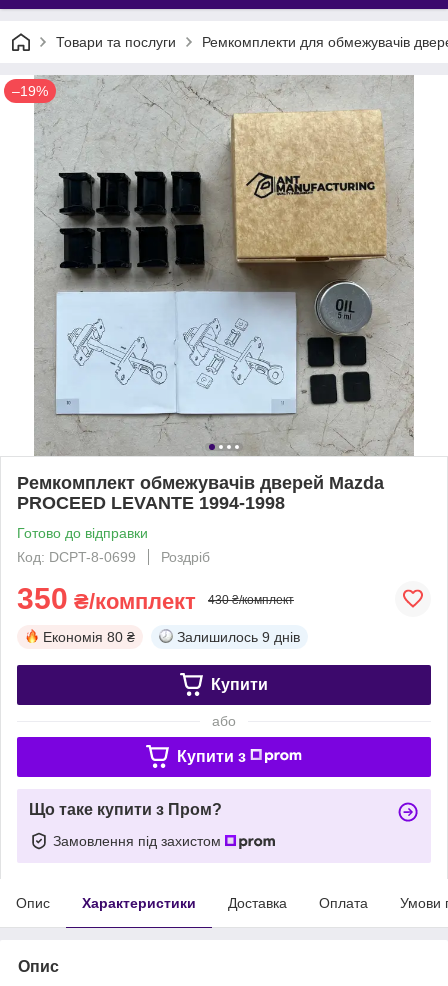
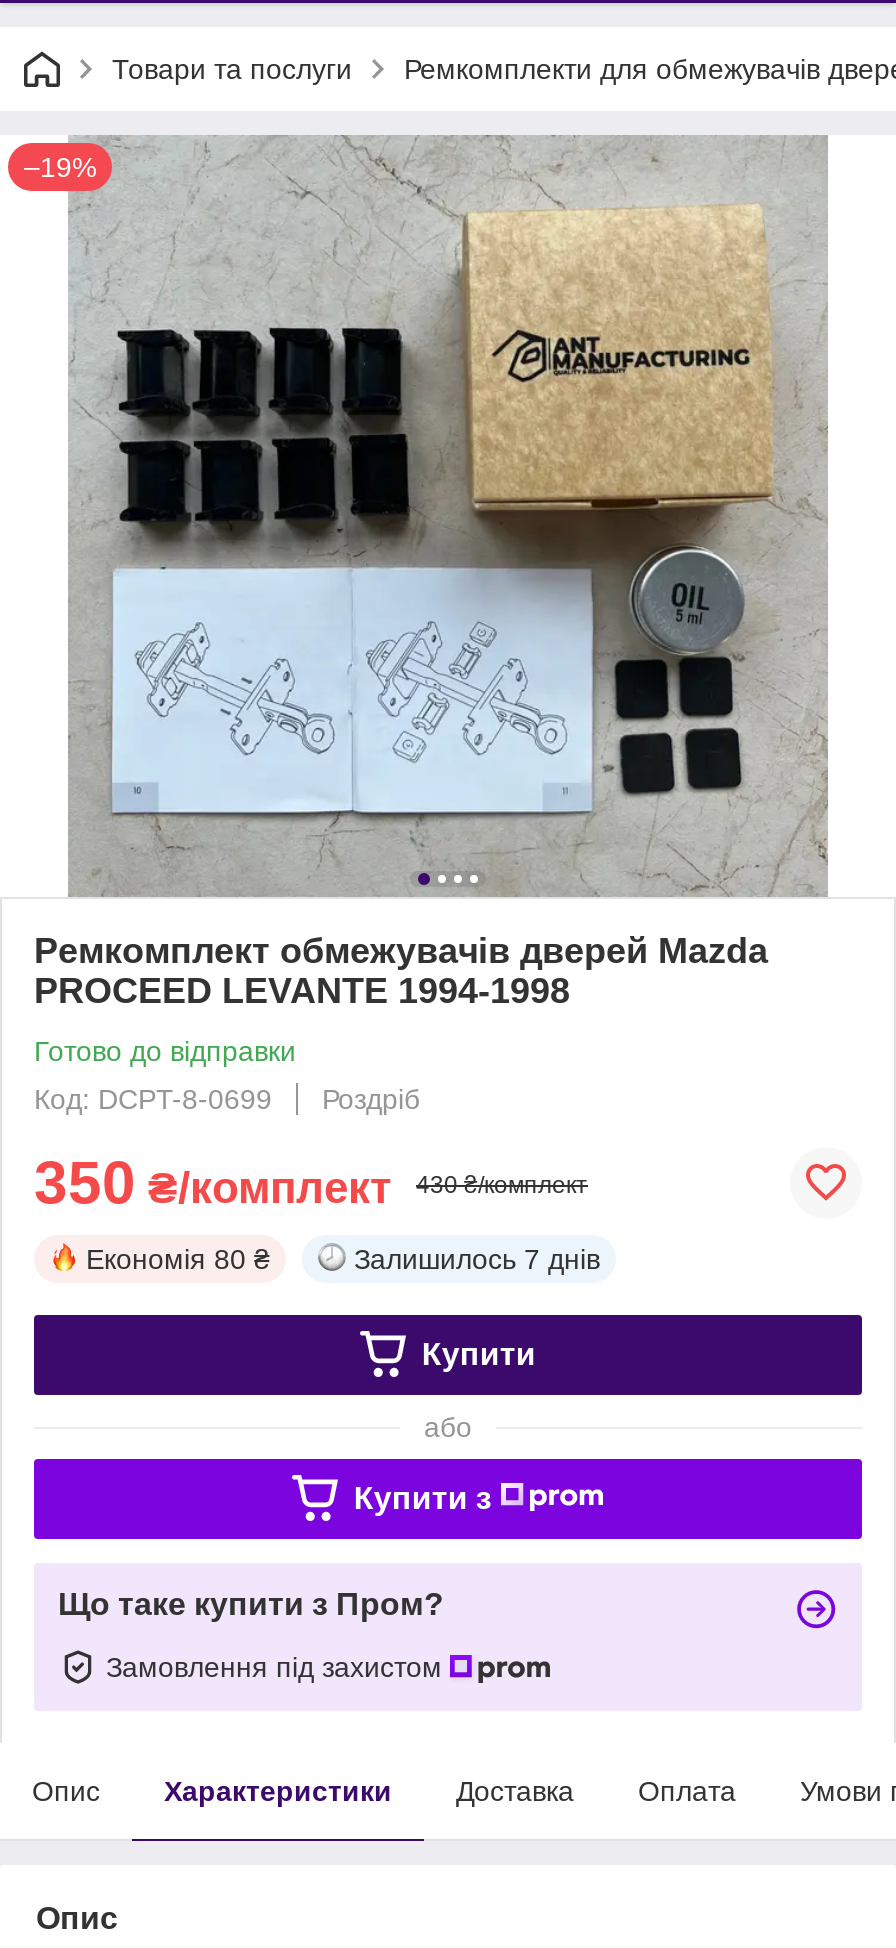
- Залишилось 9 днів
+ Залишилось 7 днів
